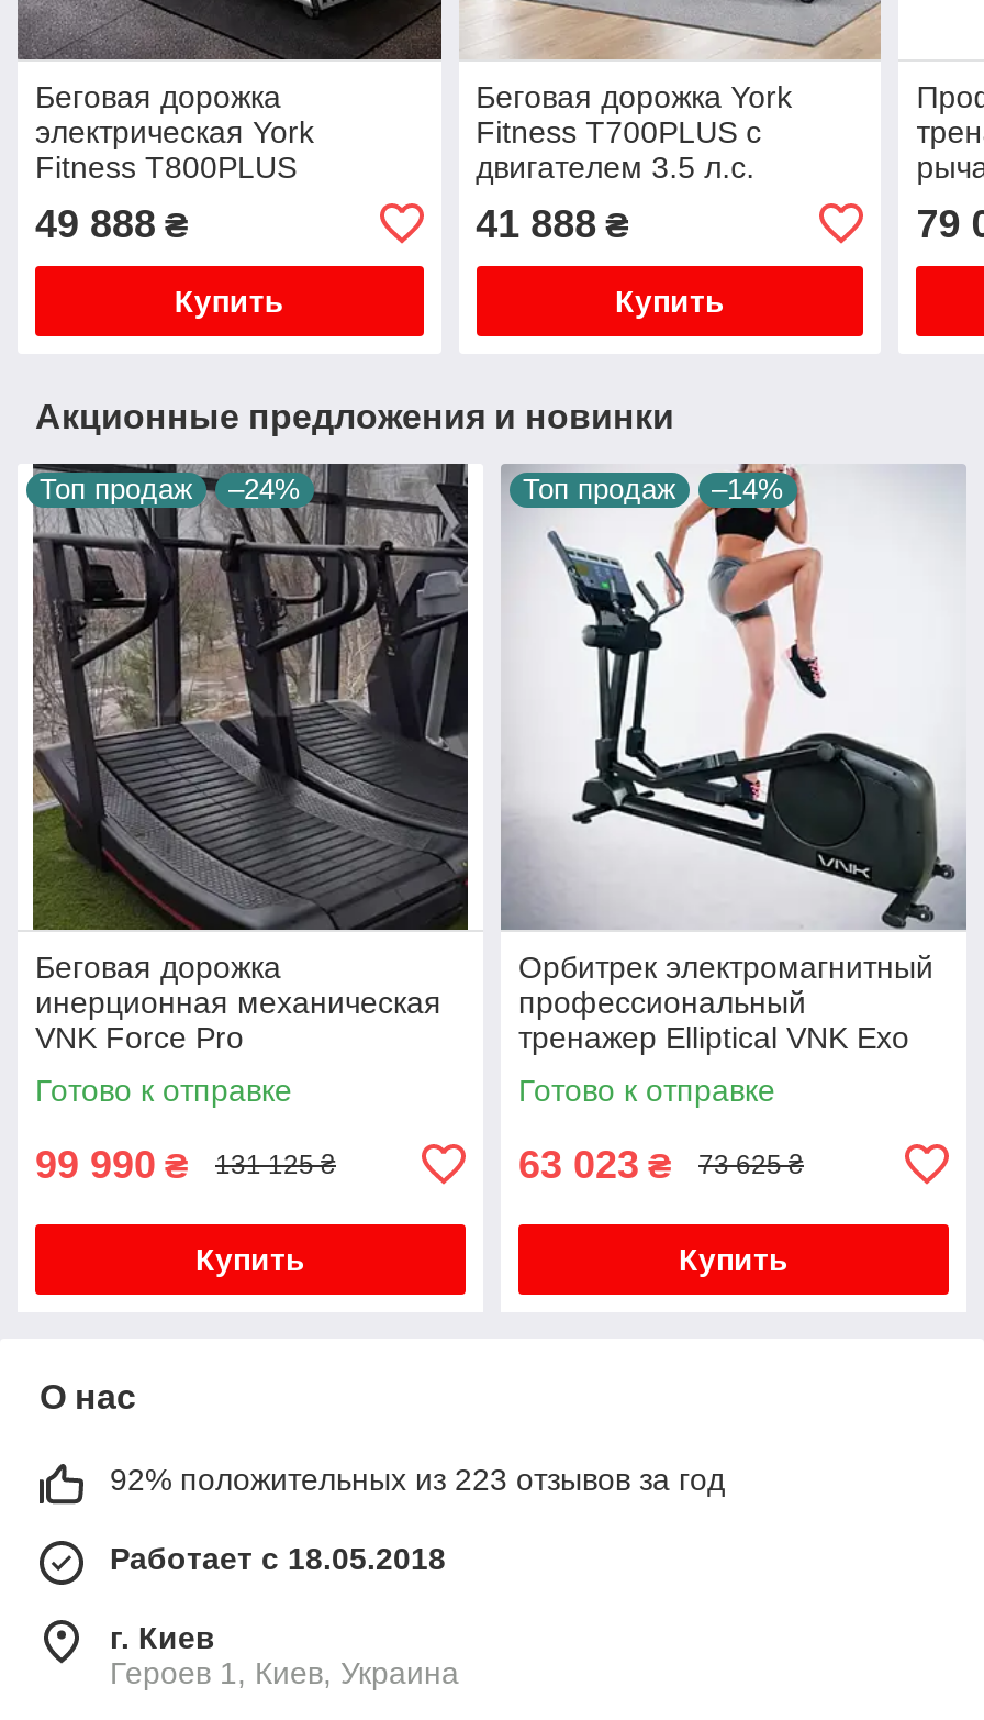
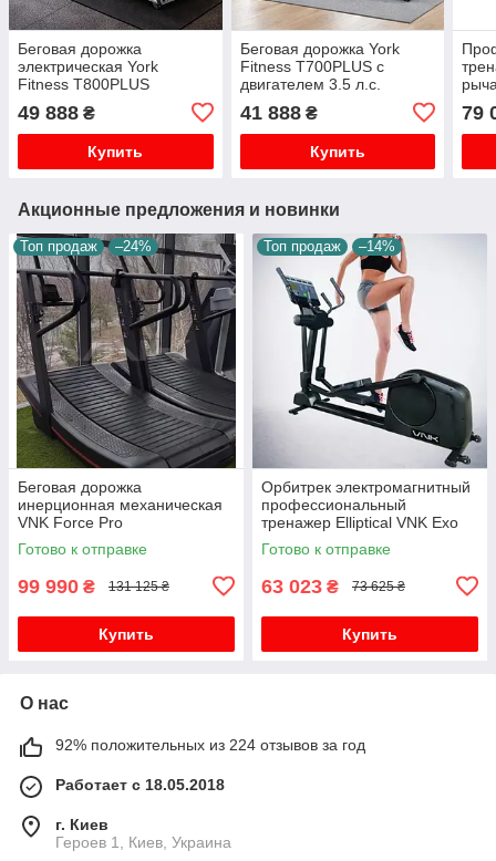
- 92% положительных из 223 отзывов за год
+ 92% положительных из 224 отзывов за год
